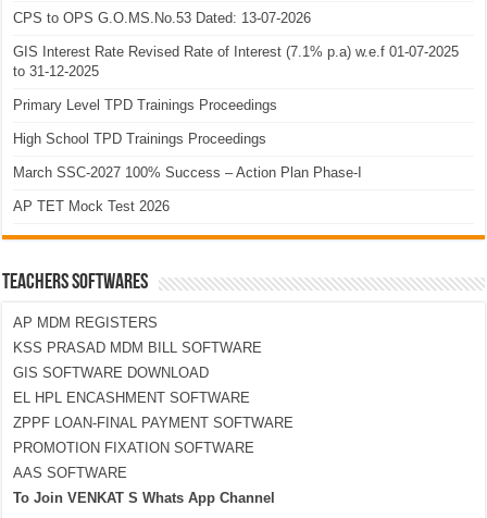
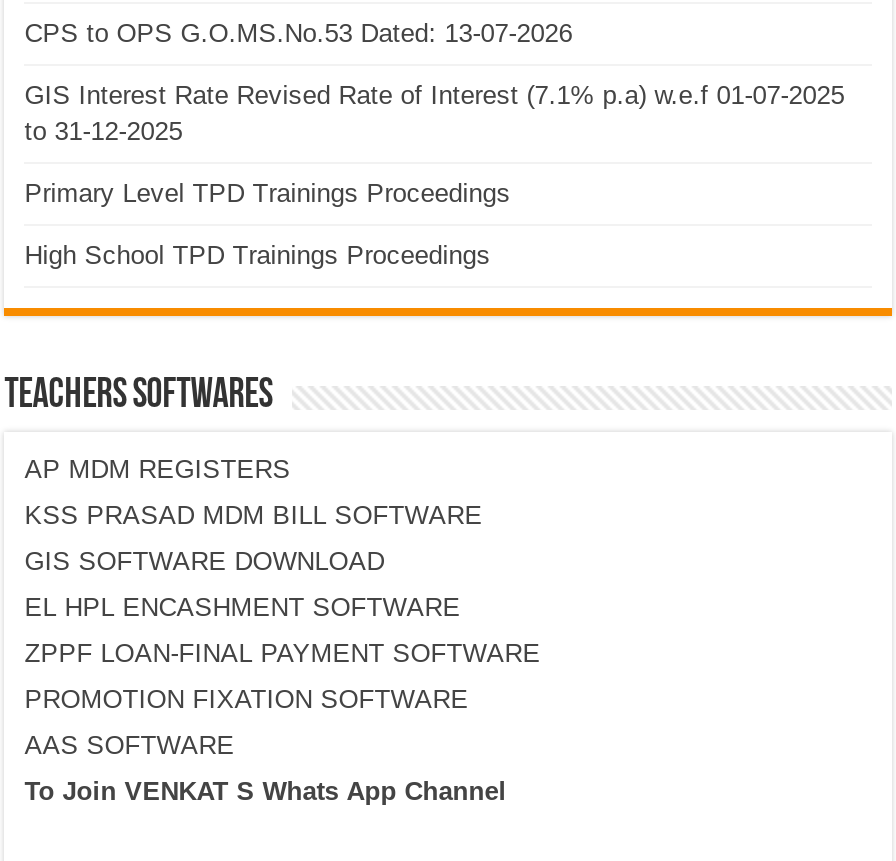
- March SSC-2027 100% Success – Action Plan Phase-I
- AP TET Mock Test 2026
